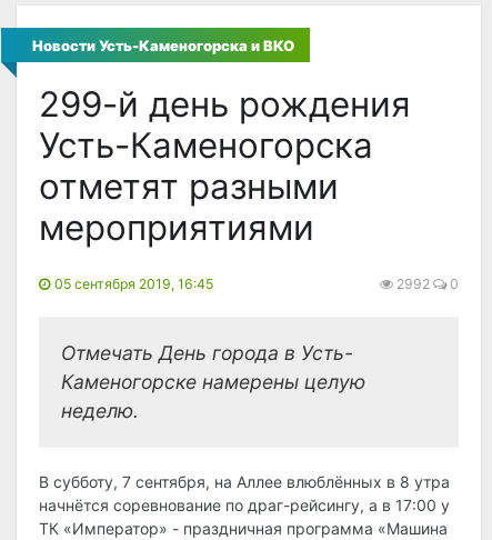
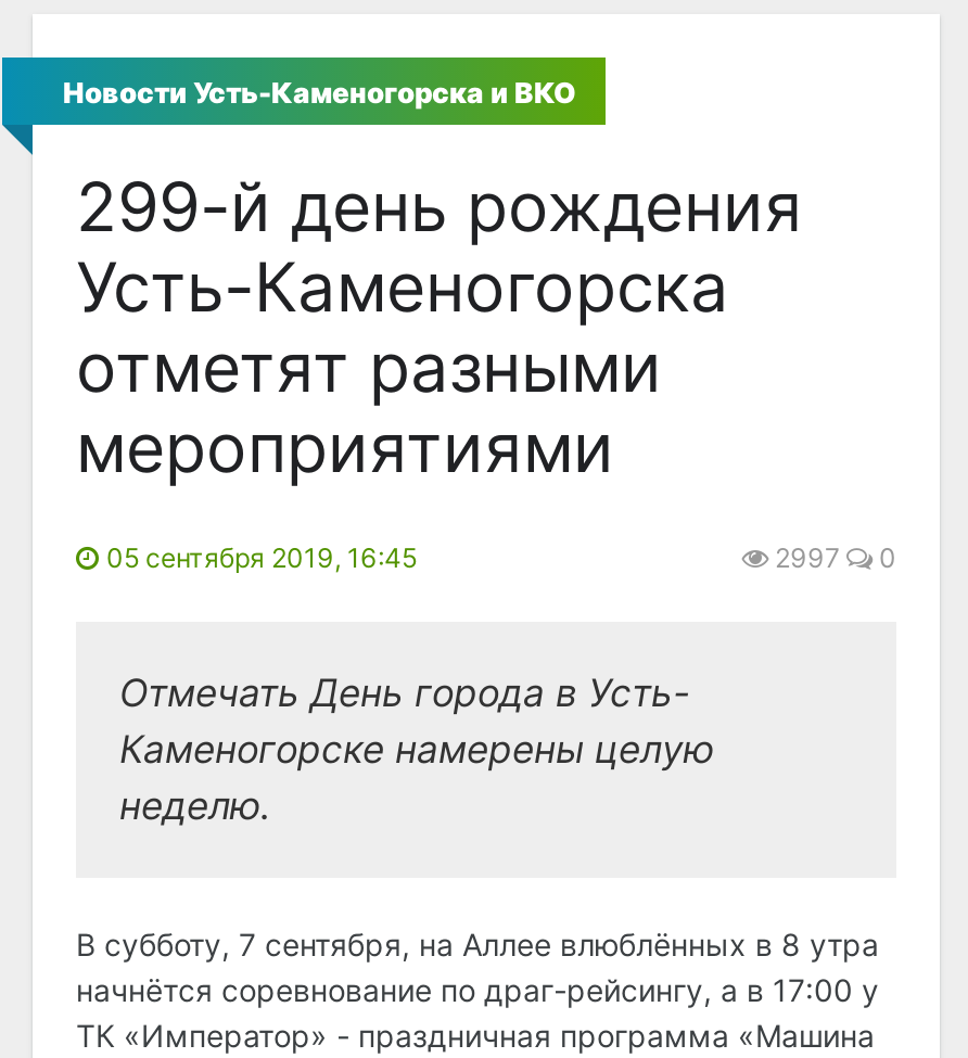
- 2992 0
+ 2997 0
